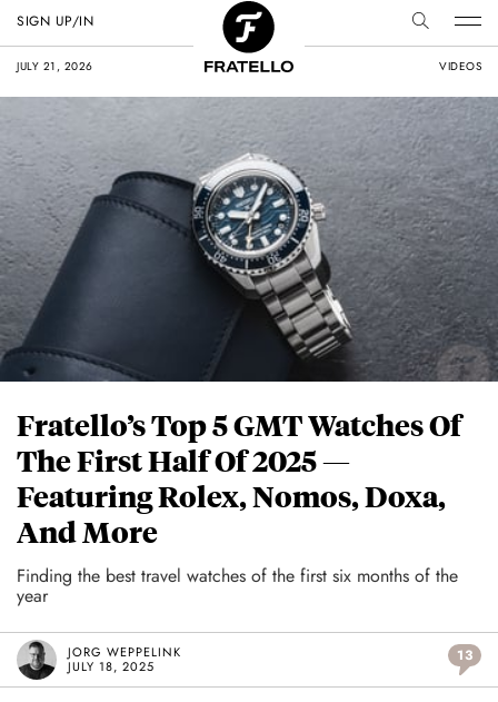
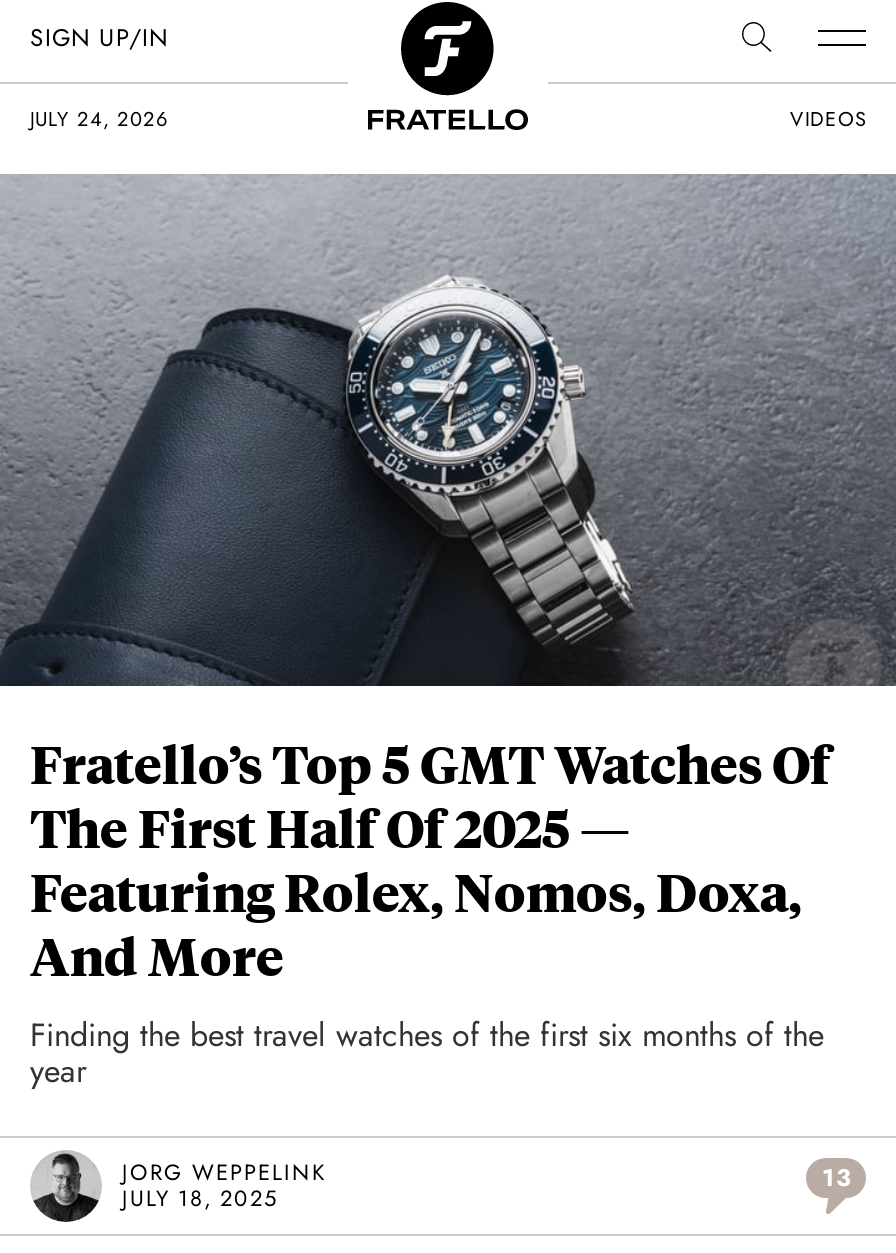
- JULY 21, 2026
+ JULY 24, 2026
